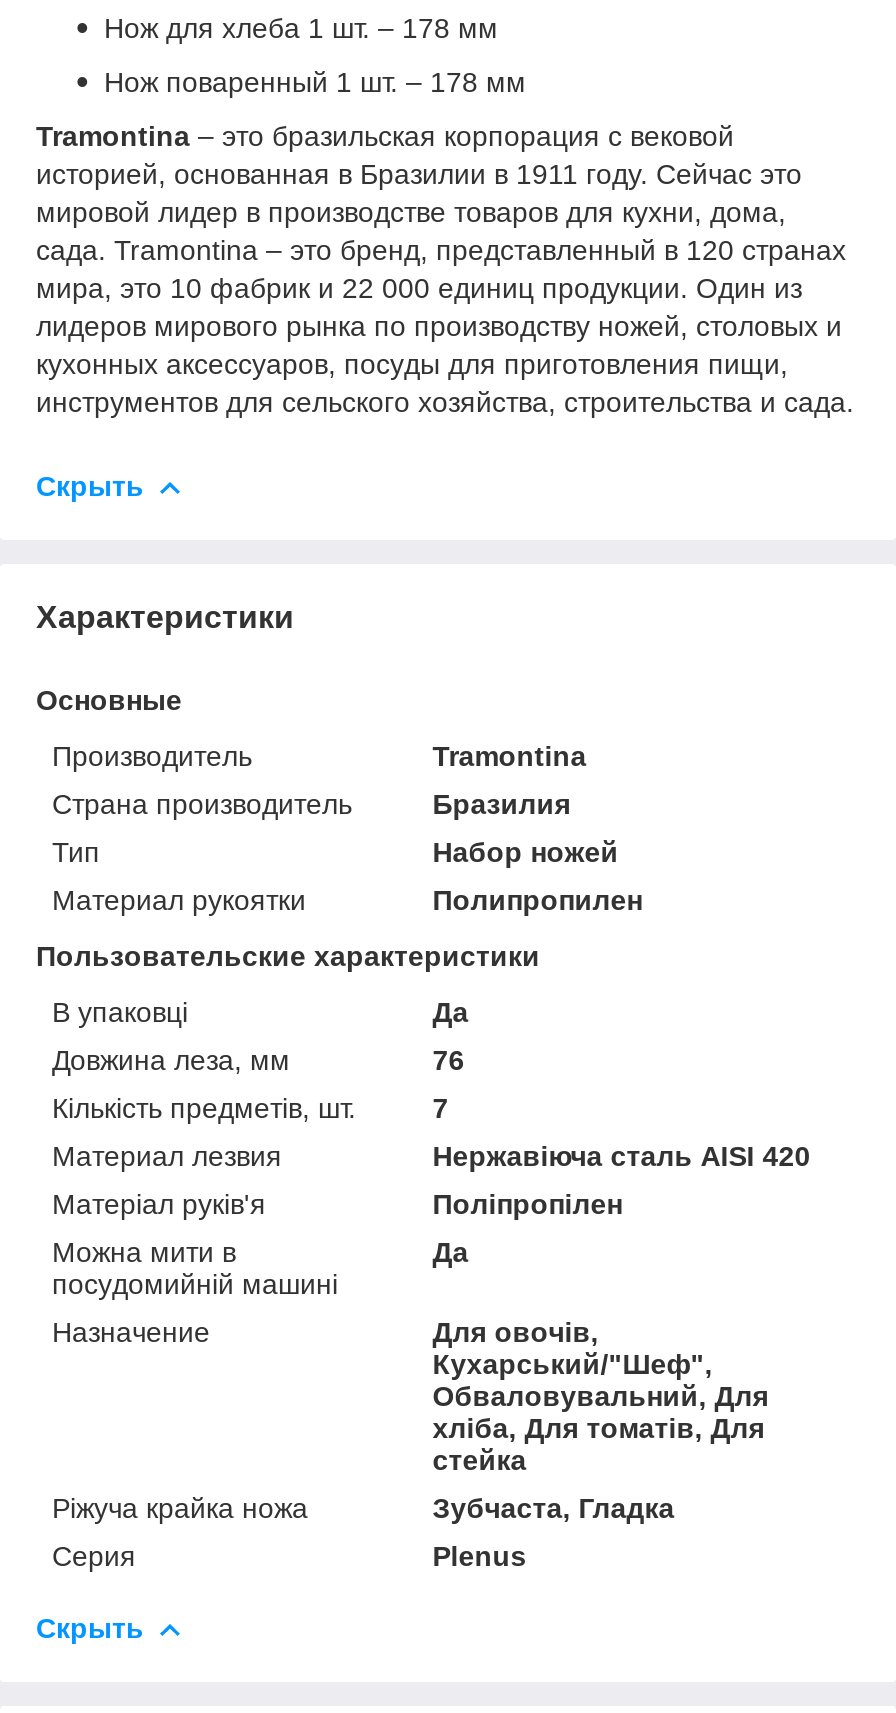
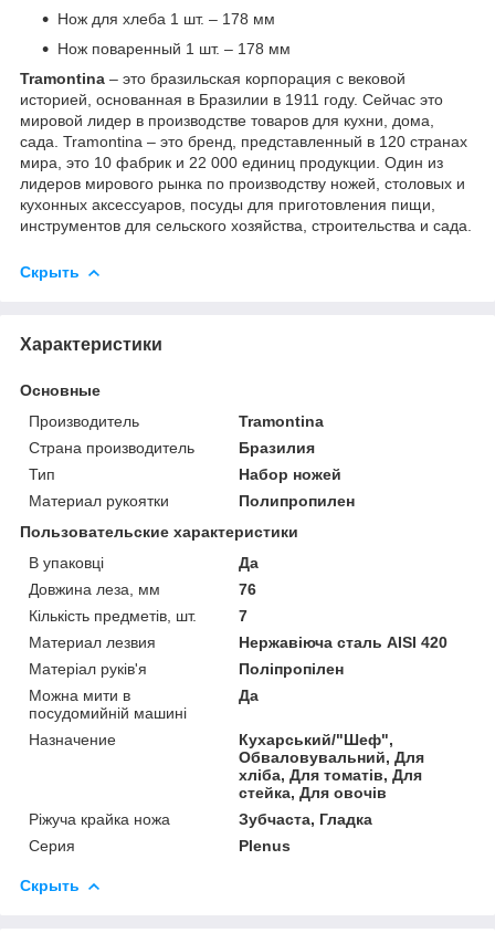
- Для овочів,

- стейка
+ стейка, Для овочів
